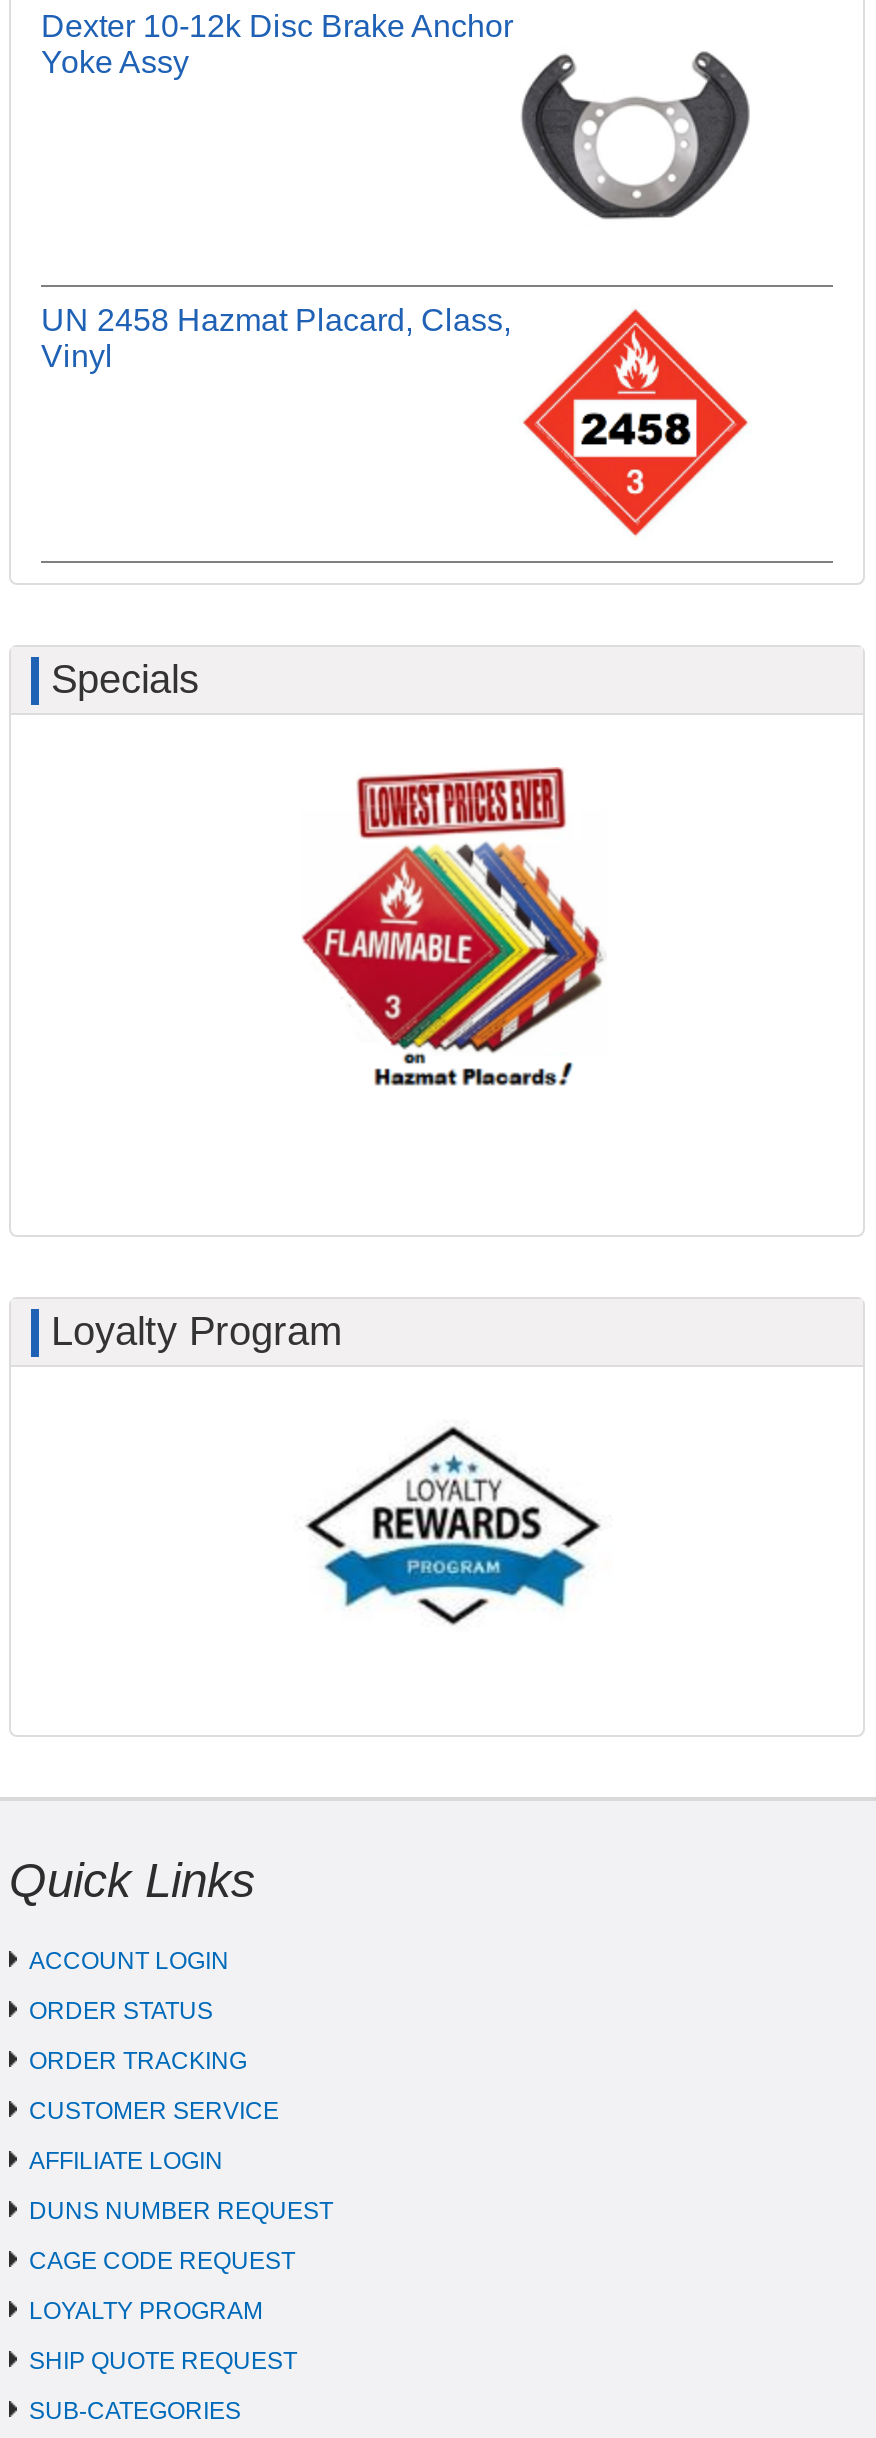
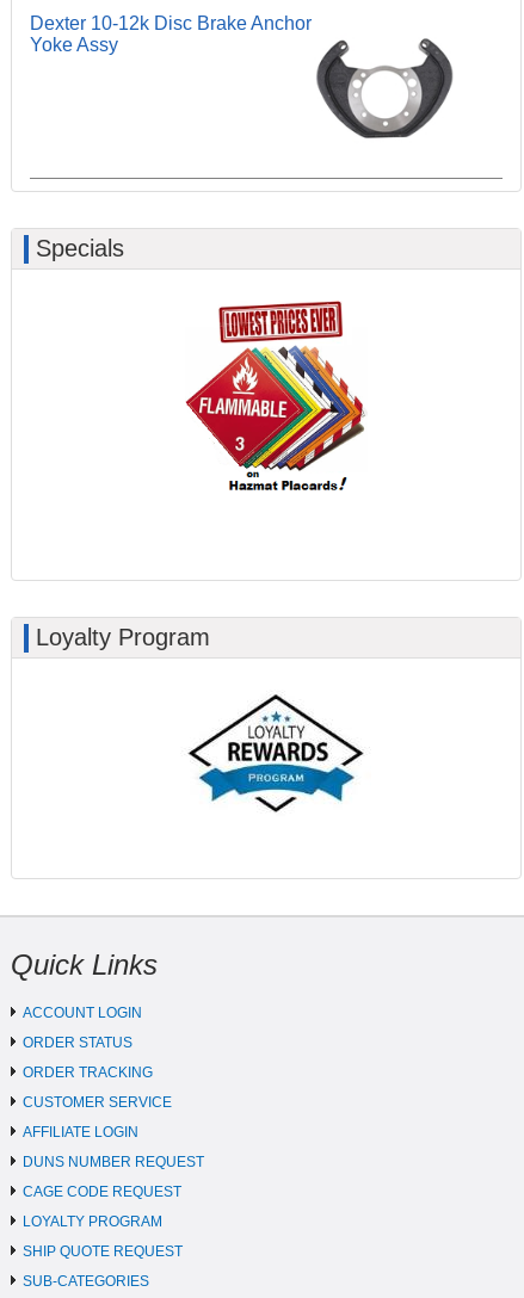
- [image]
- UN 2458 Hazmat Placard, Class,
- Vinyl
